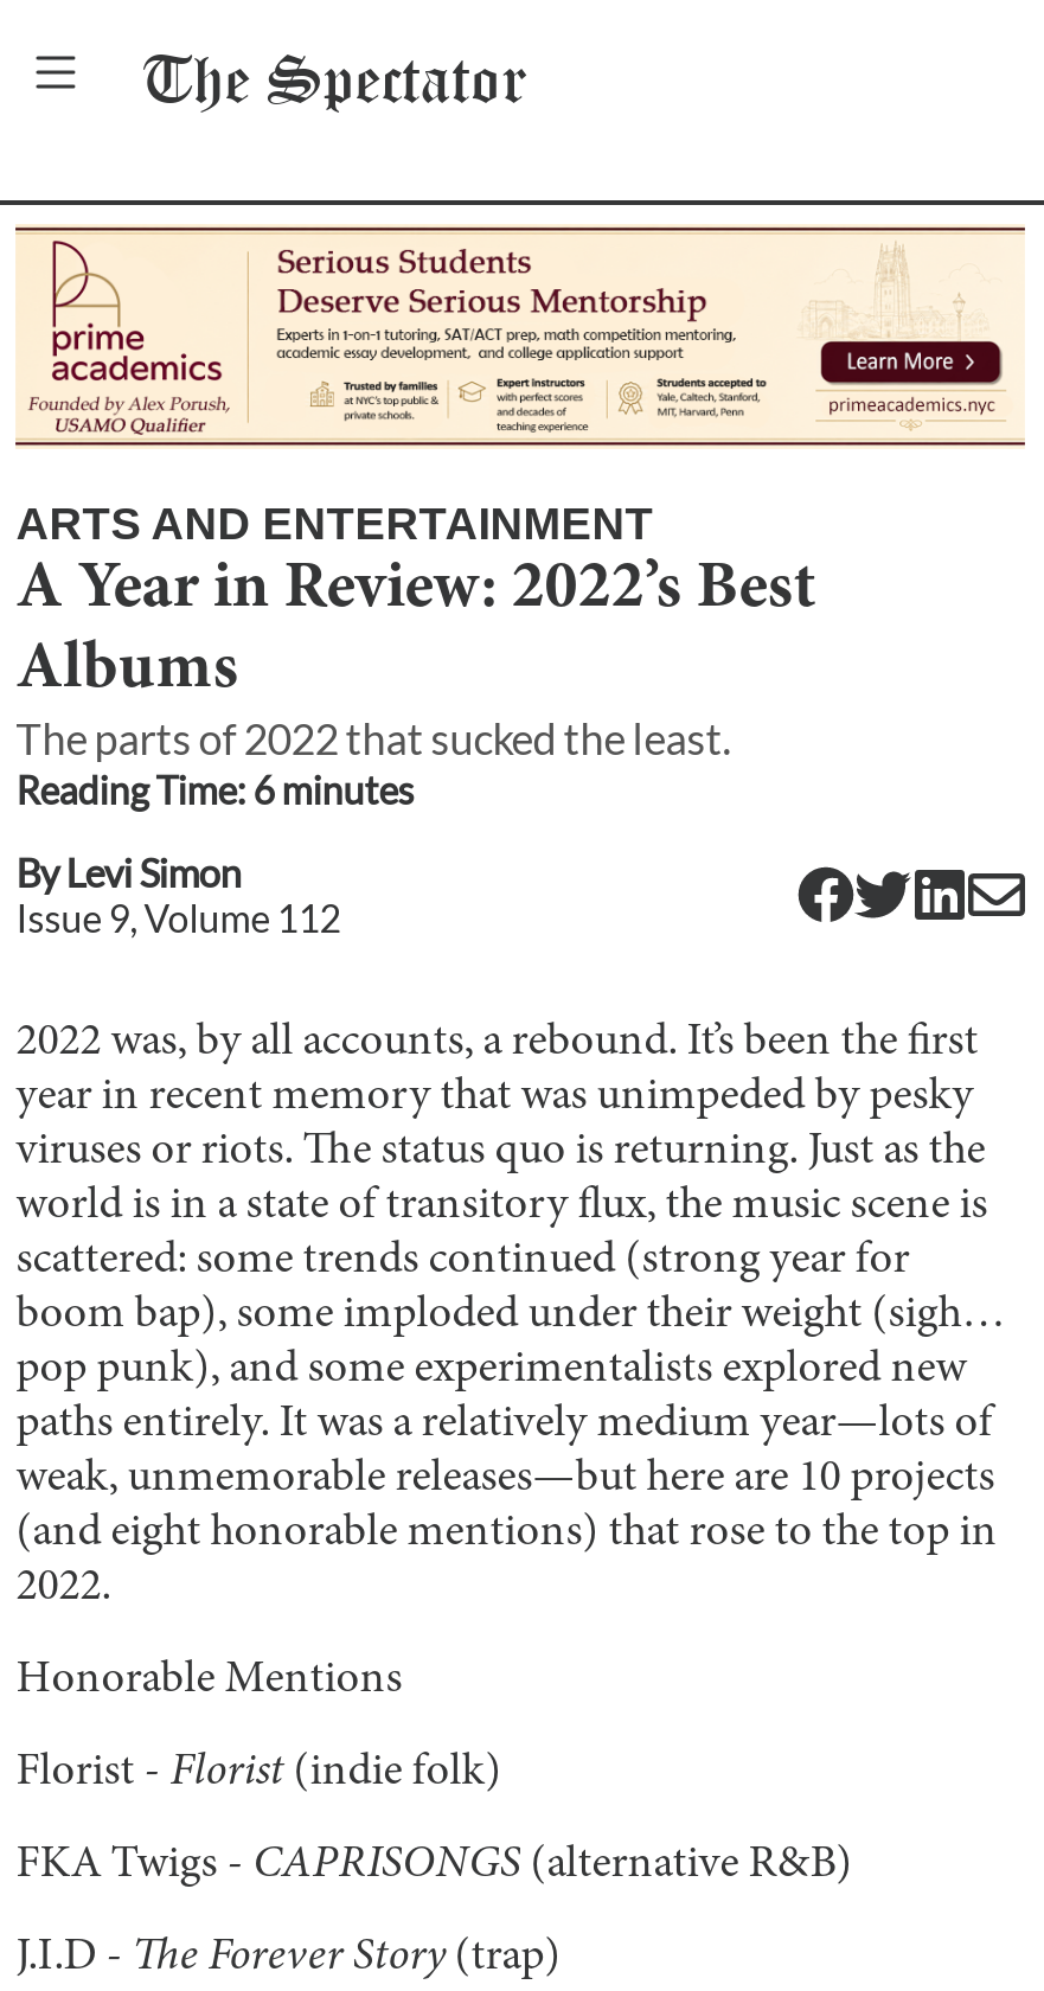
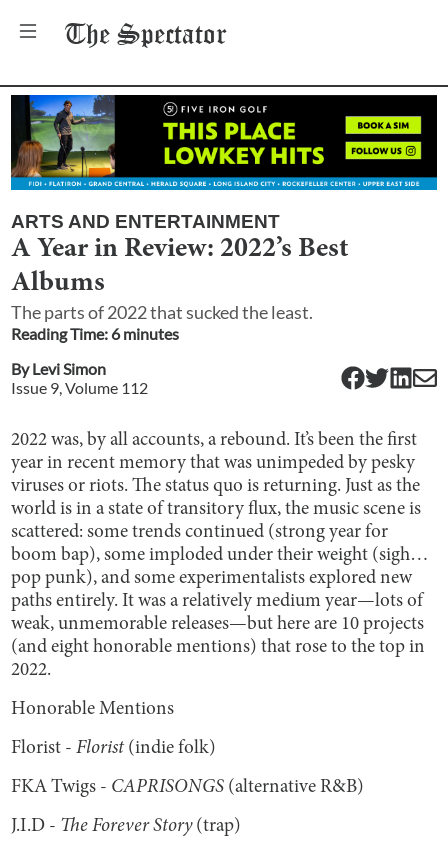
- [image]
+ [image]
